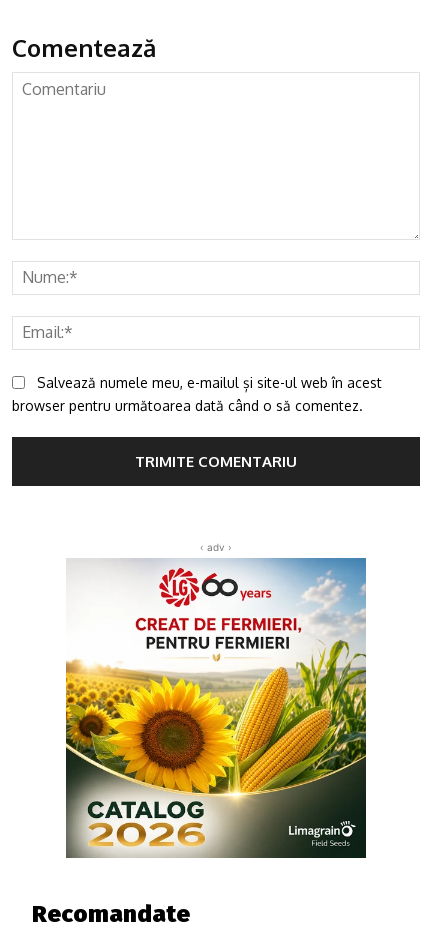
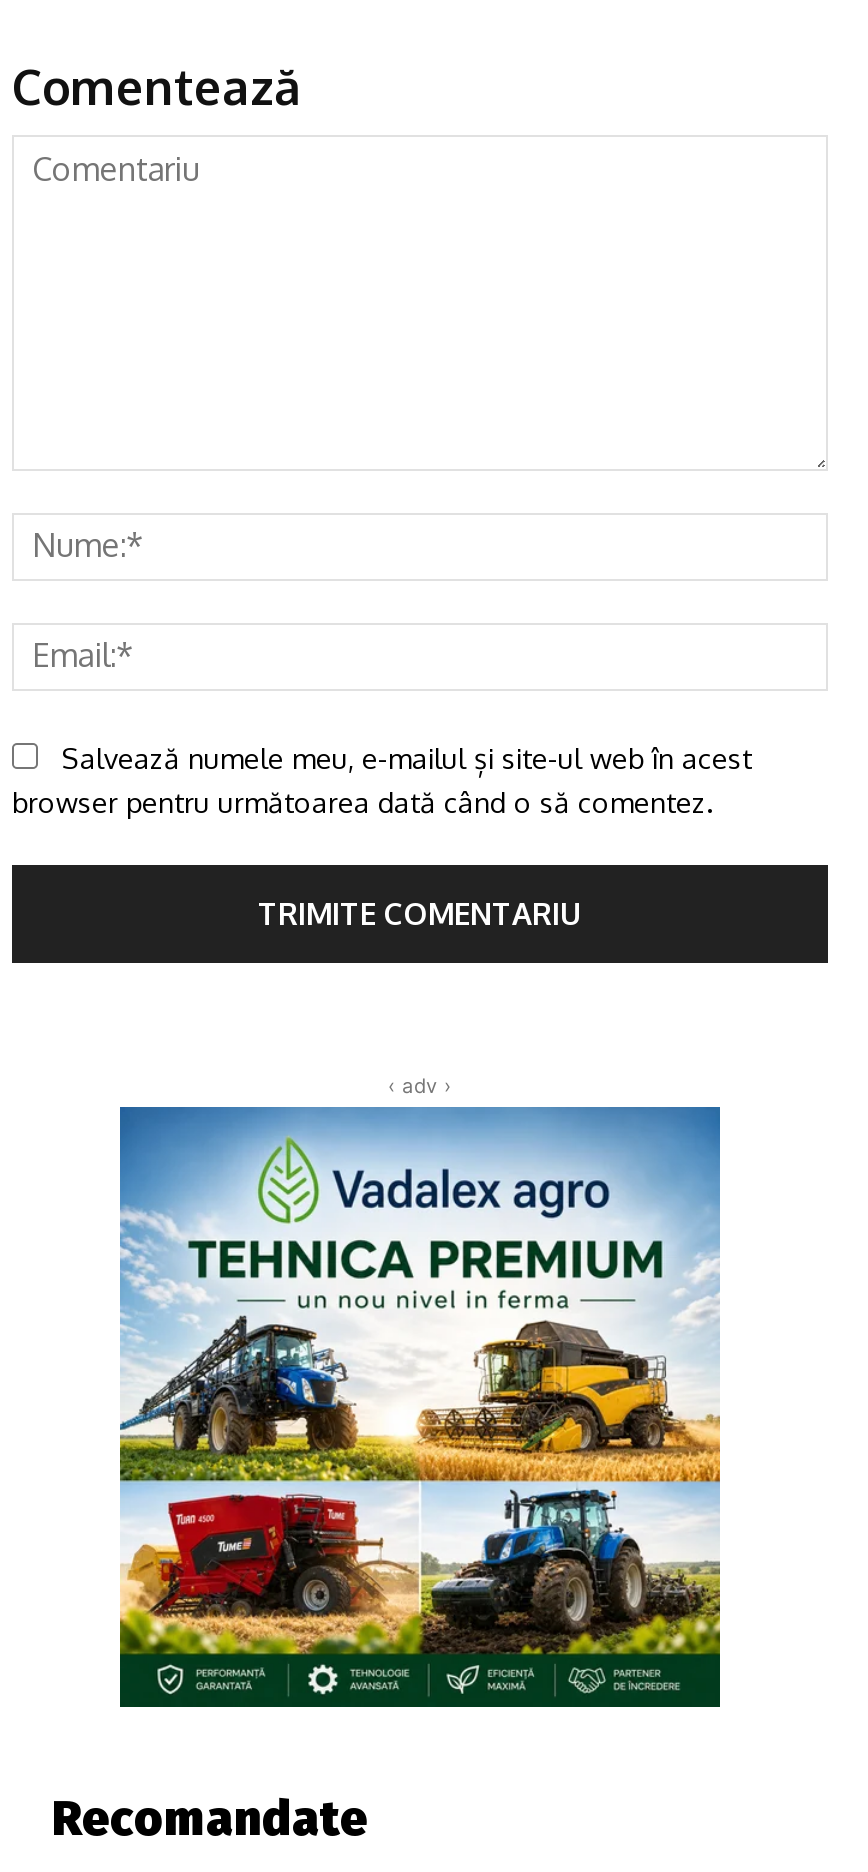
- [image]
+ [image]
